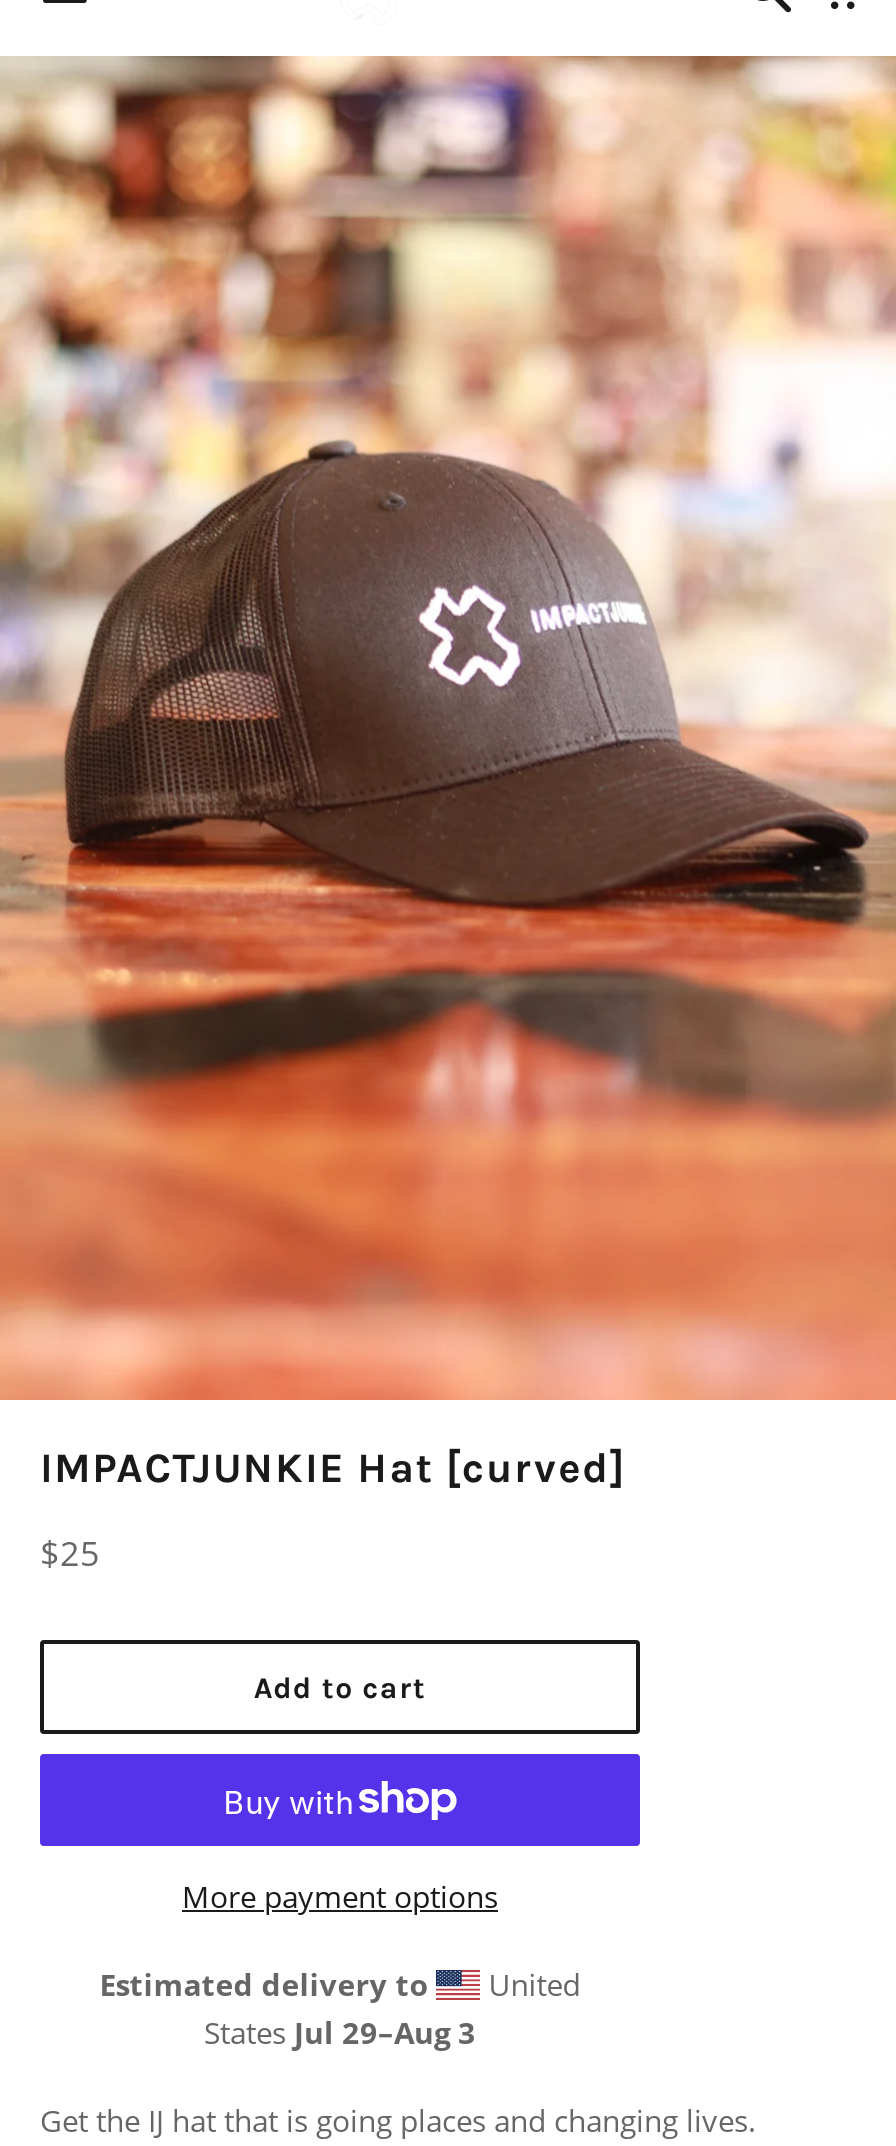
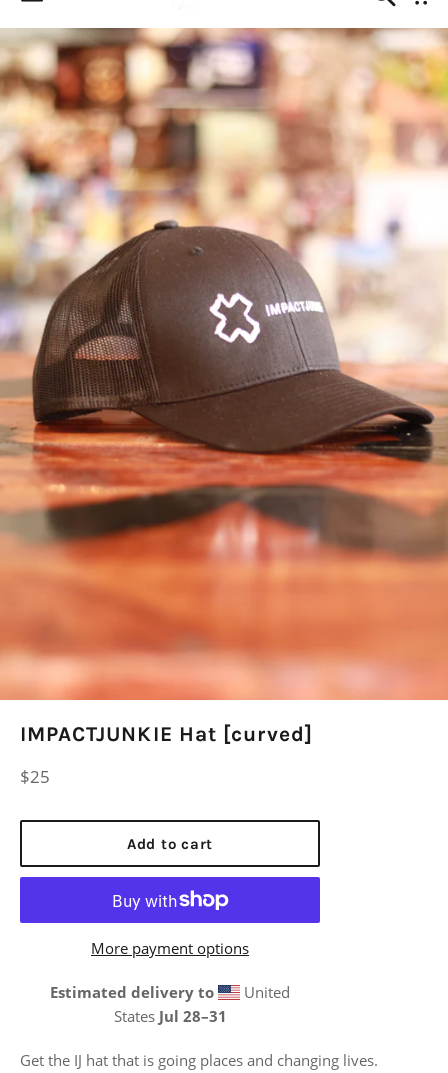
- States Jul 29–Aug 3
+ States Jul 28–31
